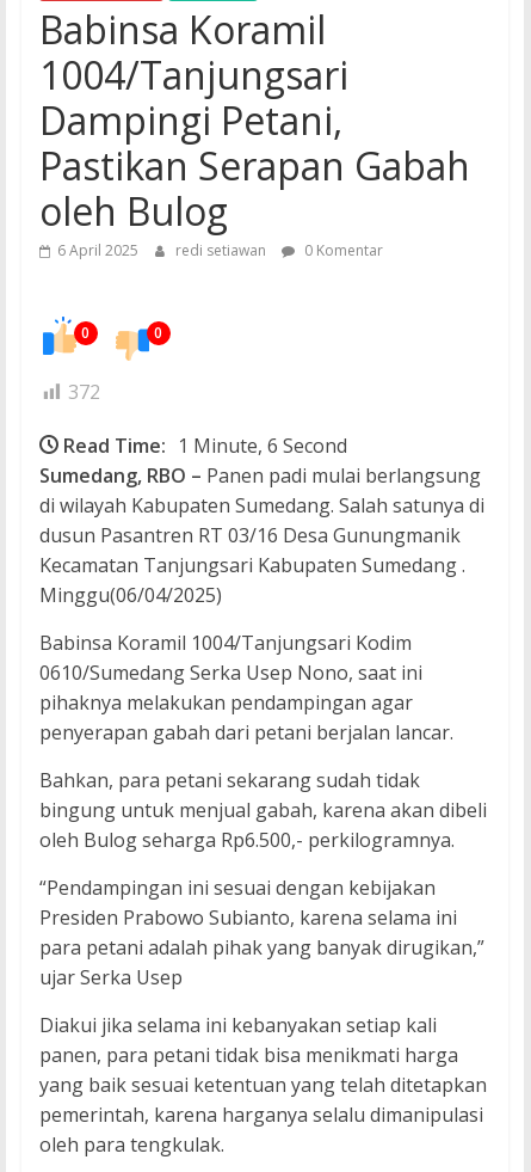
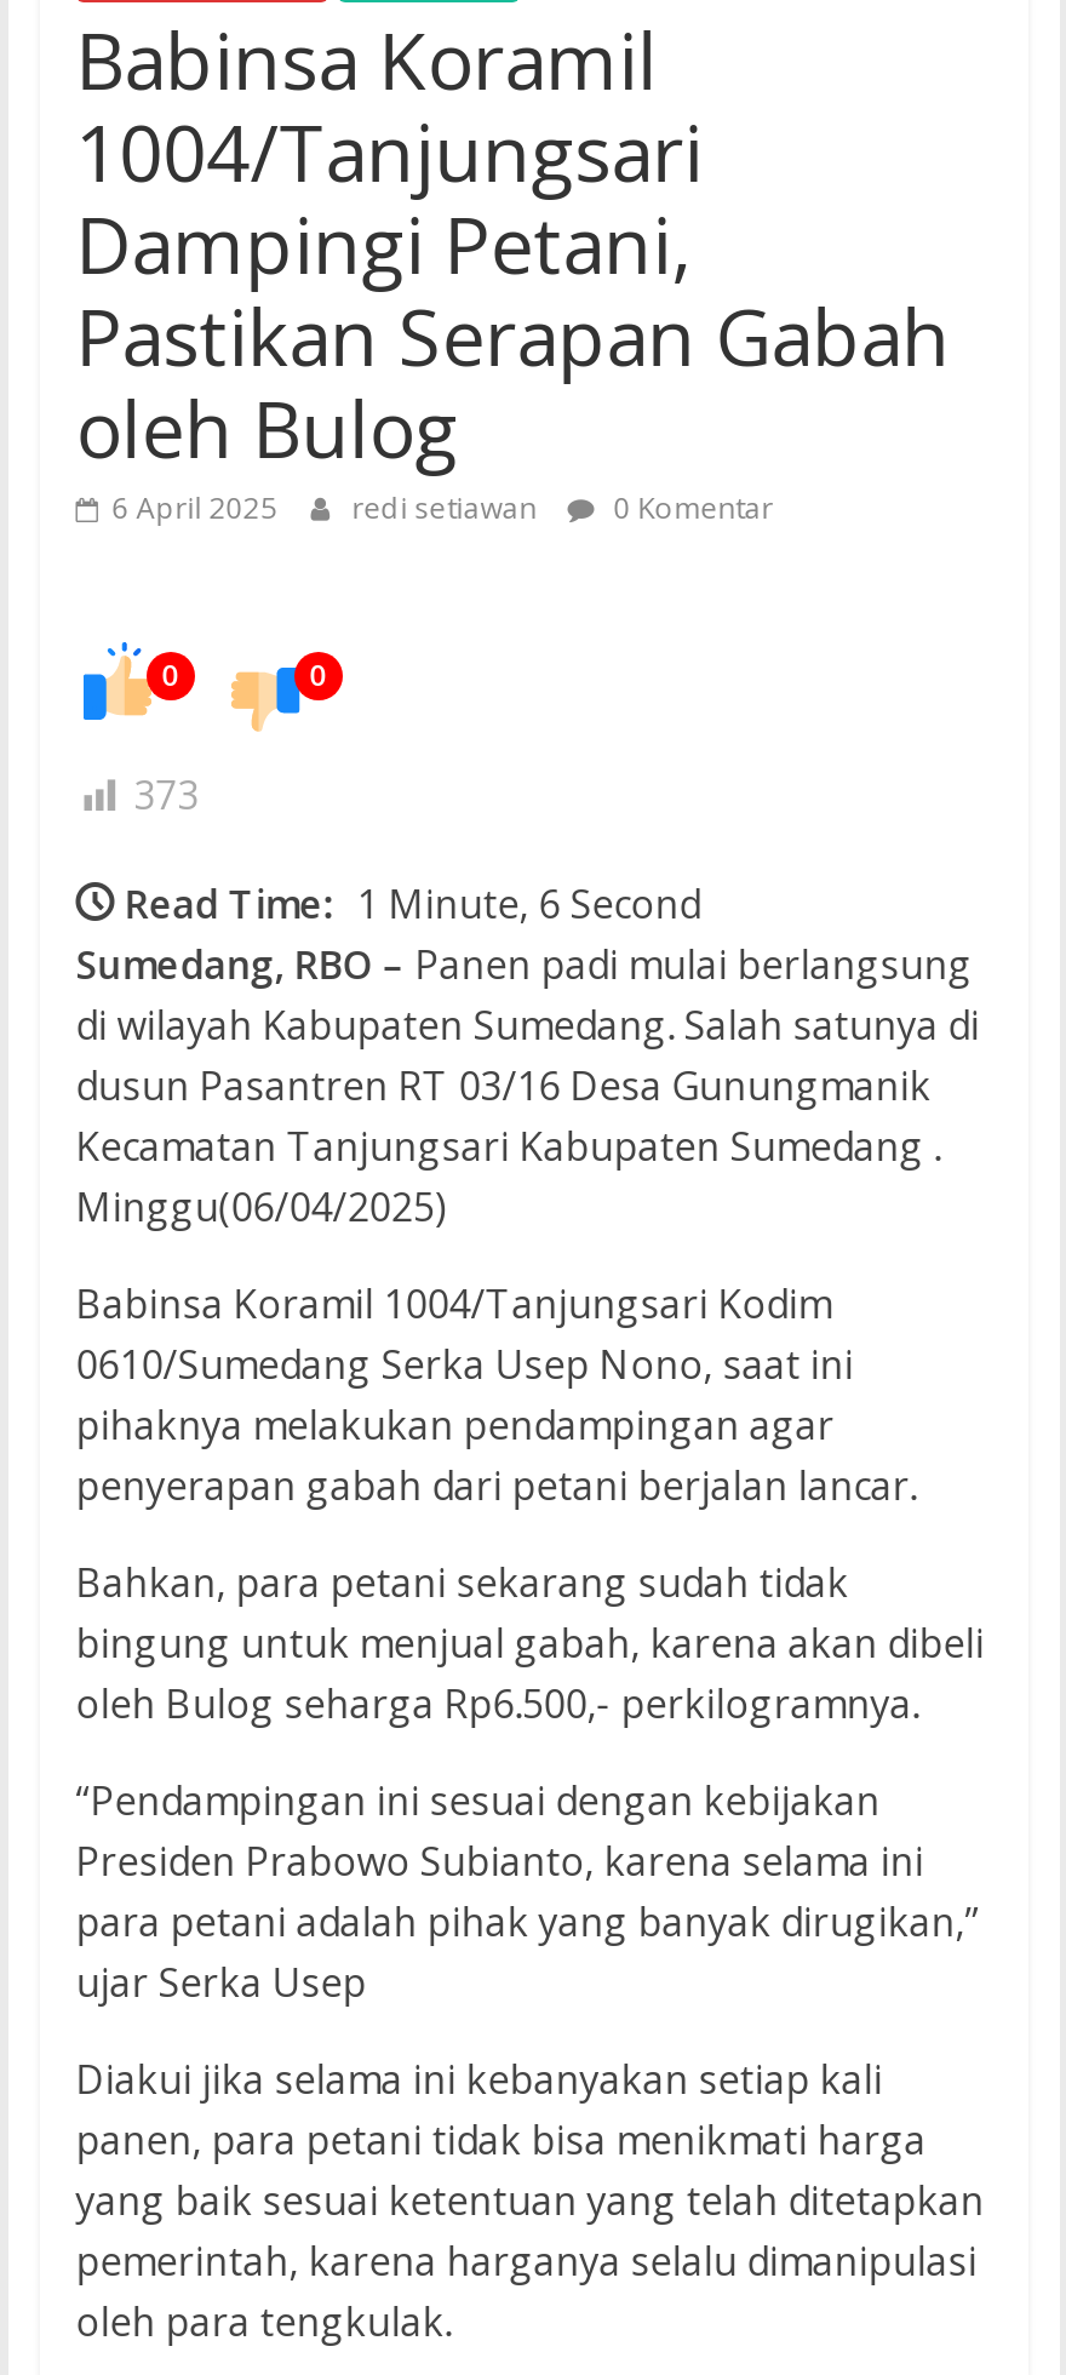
- 372
+ 373
